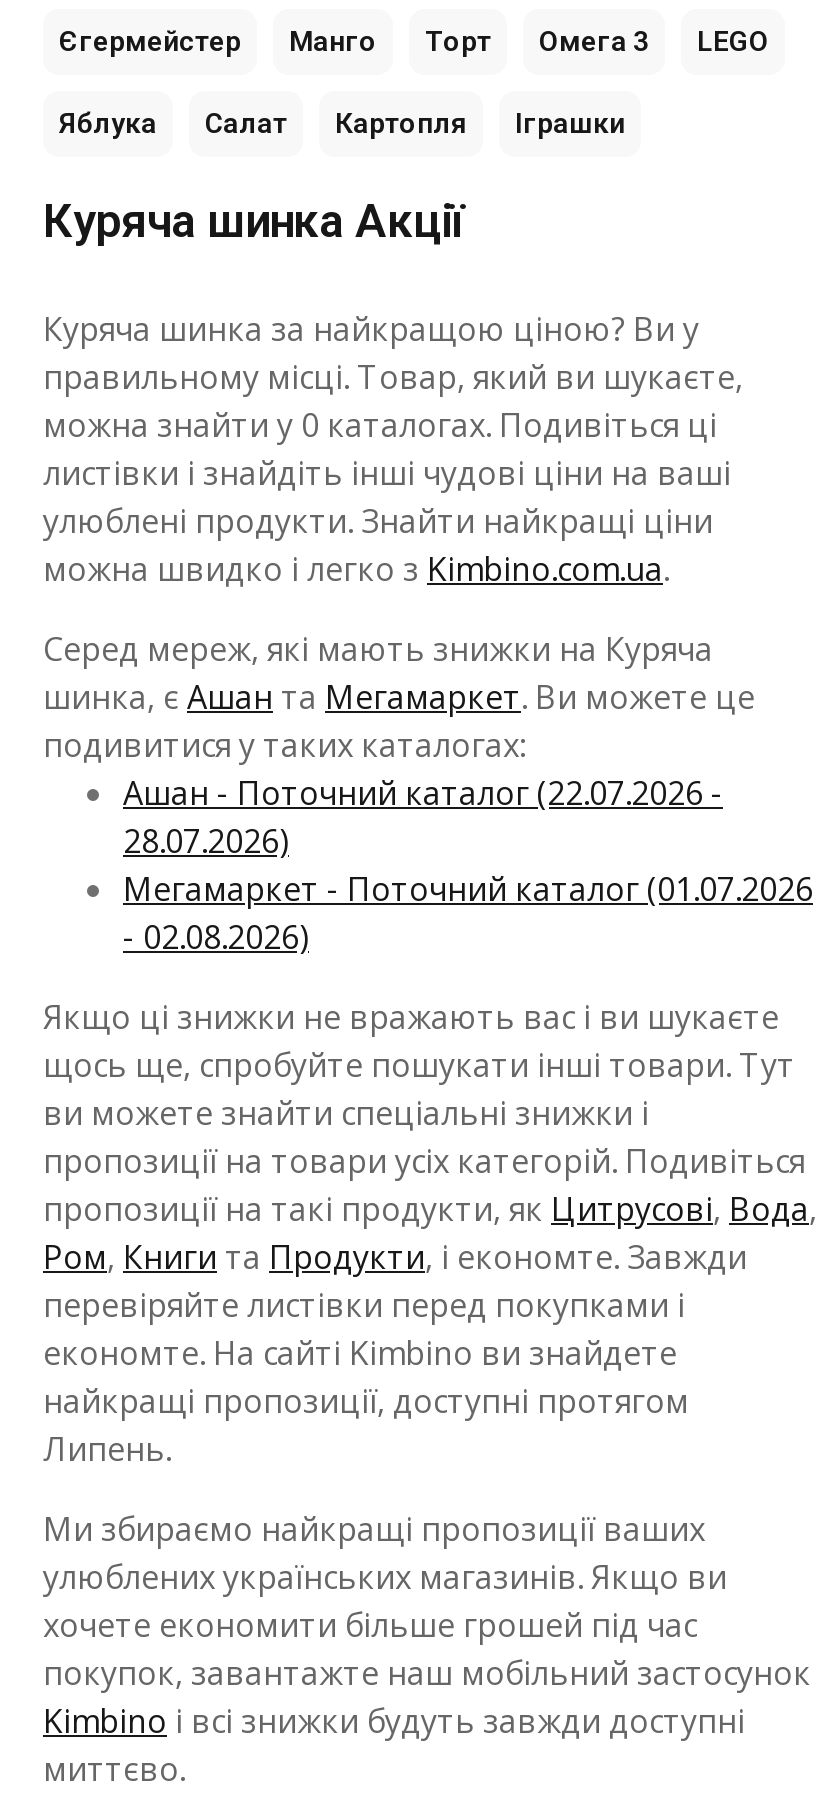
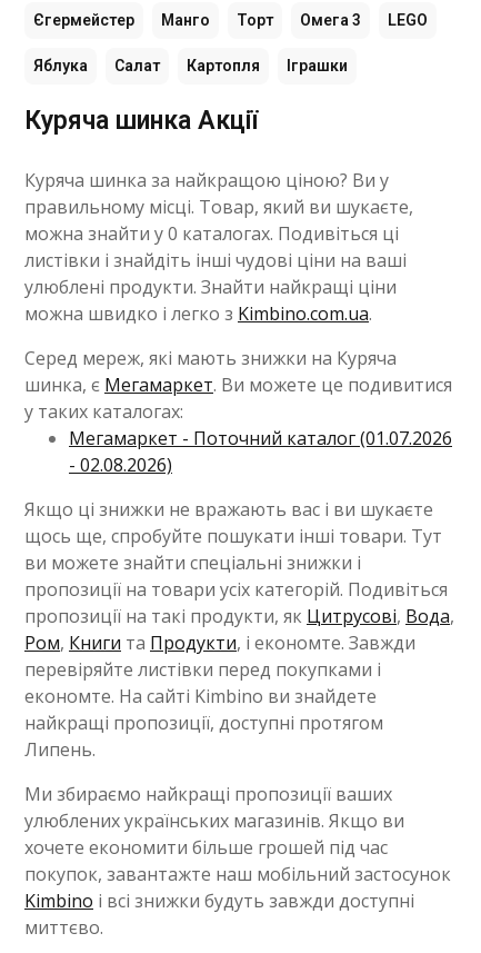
- шинка, є Ашан та Мегамаркет. Ви можете це
- подивитися у таких каталогах:
- Ашан - Поточний каталог (22.07.2026 -
- 28.07.2026)
+ шинка, є Мегамаркет. Ви можете це подивитися
+ у таких каталогах:
